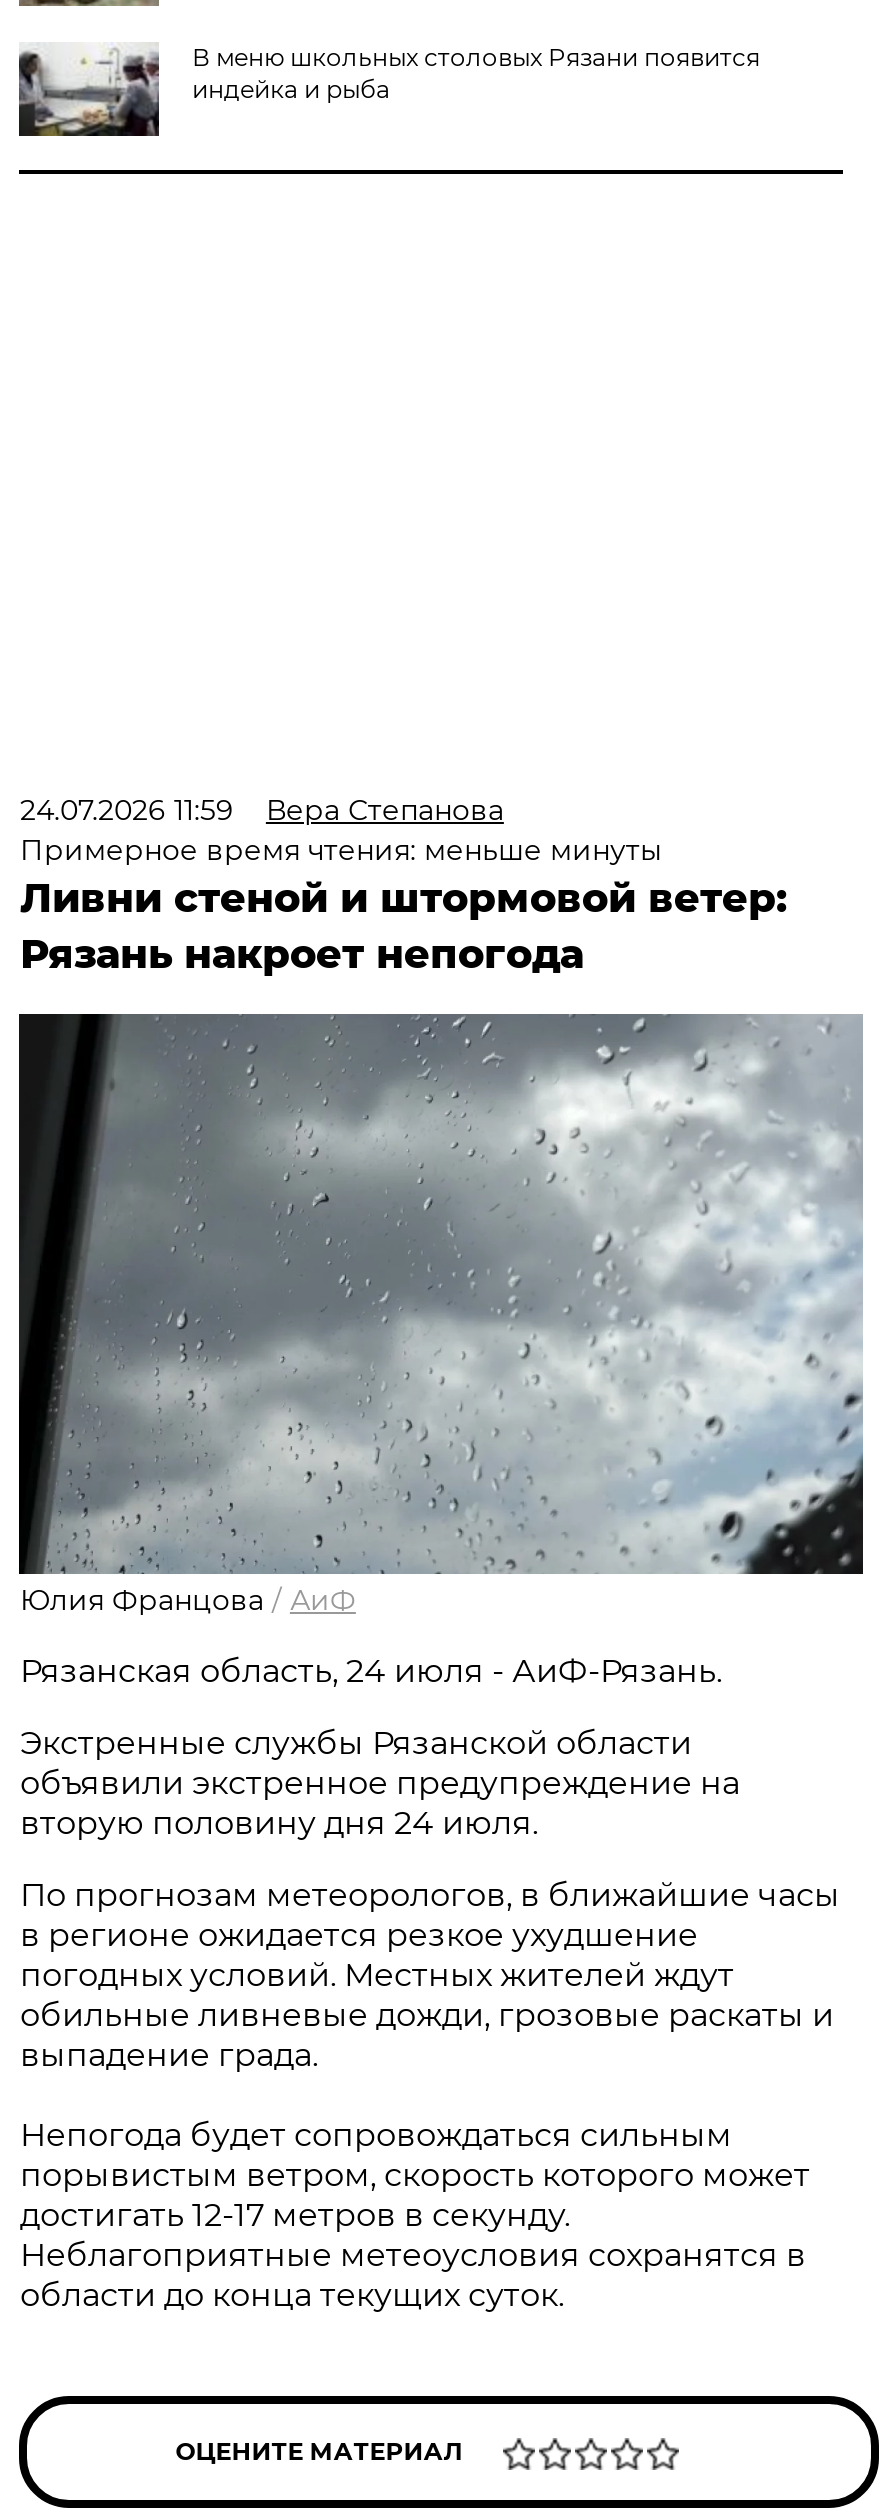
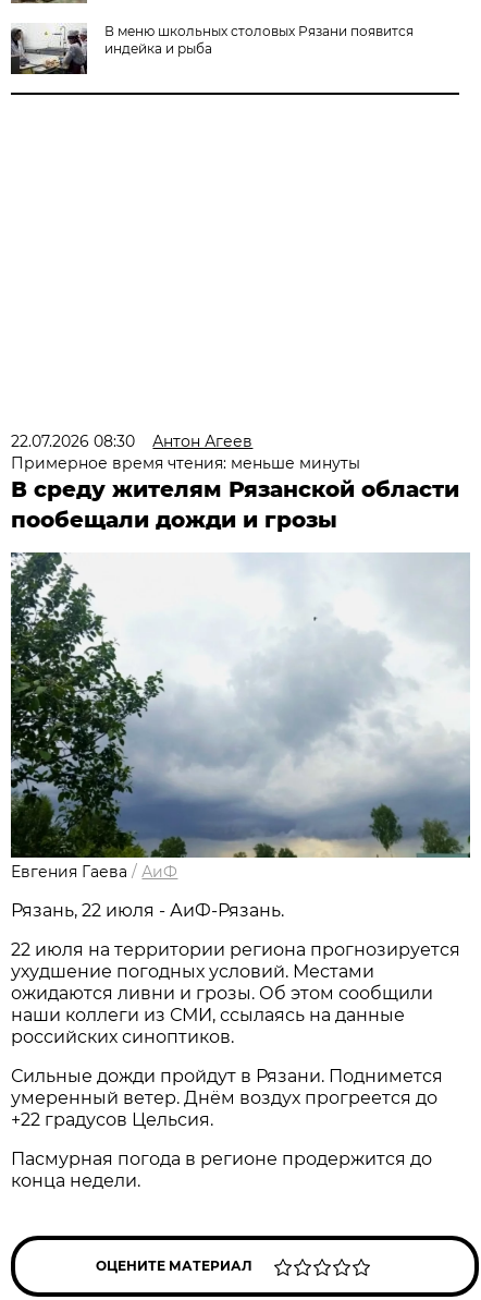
- 24.07.2026 11:59
- Вера Степанова
+ 22.07.2026 08:30
+ Антон Агеев

- Ливни стеной и штормовой ветер:
- Рязань накроет непогода
+ В среду жителям Рязанской области
+ пообещали дожди и грозы

- [image]
- Юлия Францова / АиФ
+ [image]
+ Евгения Гаева / АиФ

- Рязанская область, 24 июля - АиФ-Рязань.
+ Рязань, 22 июля - АиФ-Рязань.

- Экстренные службы Рязанской области
- объявили экстренное предупреждение на
- вторую половину дня 24 июля.
+ 22 июля на территории региона прогнозируется
+ ухудшение погодных условий. Местами
+ ожидаются ливни и грозы. Об этом сообщили
+ наши коллеги из СМИ, ссылаясь на данные
+ российских синоптиков.

- По прогнозам метеорологов, в ближайшие часы
- в регионе ожидается резкое ухудшение
- погодных условий. Местных жителей ждут
- обильные ливневые дожди, грозовые раскаты и
- выпадение града.
+ Сильные дожди пройдут в Рязани. Поднимется
+ умеренный ветер. Днём воздух прогреется до
+ +22 градусов Цельсия.

- Непогода будет сопровождаться сильным
- порывистым ветром, скорость которого может
- достигать 12-17 метров в секунду.
- Неблагоприятные метеоусловия сохранятся в
- области до конца текущих суток.
+ Пасмурная погода в регионе продержится до
+ конца недели.
